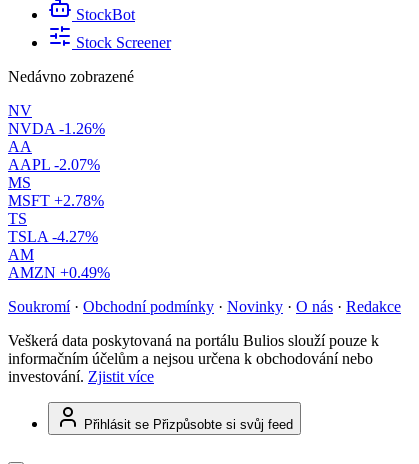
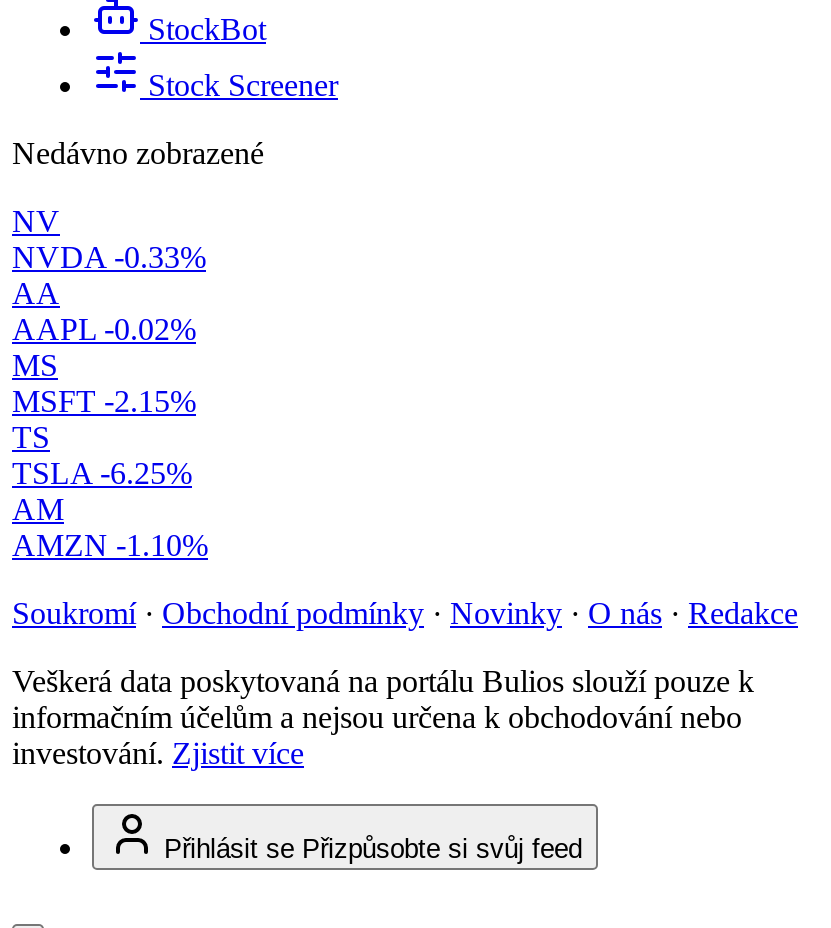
- NVDA -1.26%
+ NVDA -0.33%

- AAPL -2.07%
+ AAPL -0.02%

- MSFT +2.78%
+ MSFT -2.15%

- TSLA -4.27%
+ TSLA -6.25%

- AMZN +0.49%
+ AMZN -1.10%
